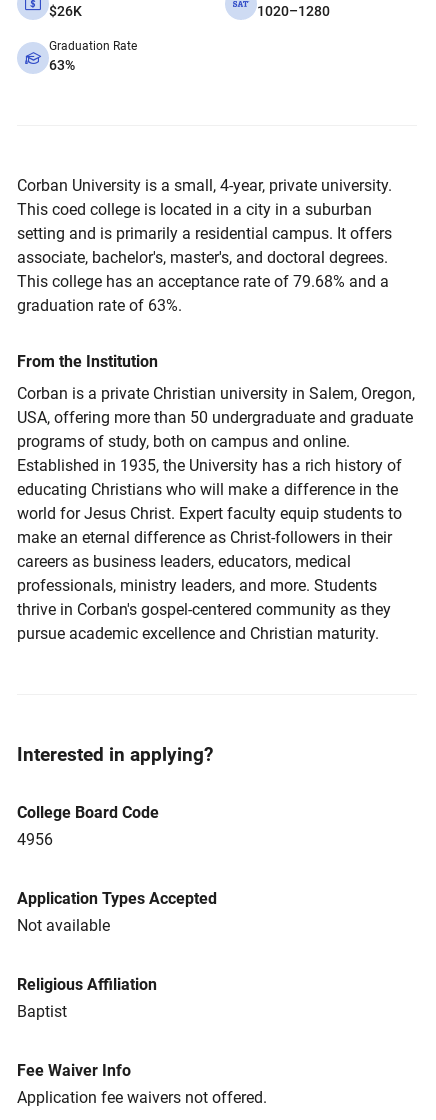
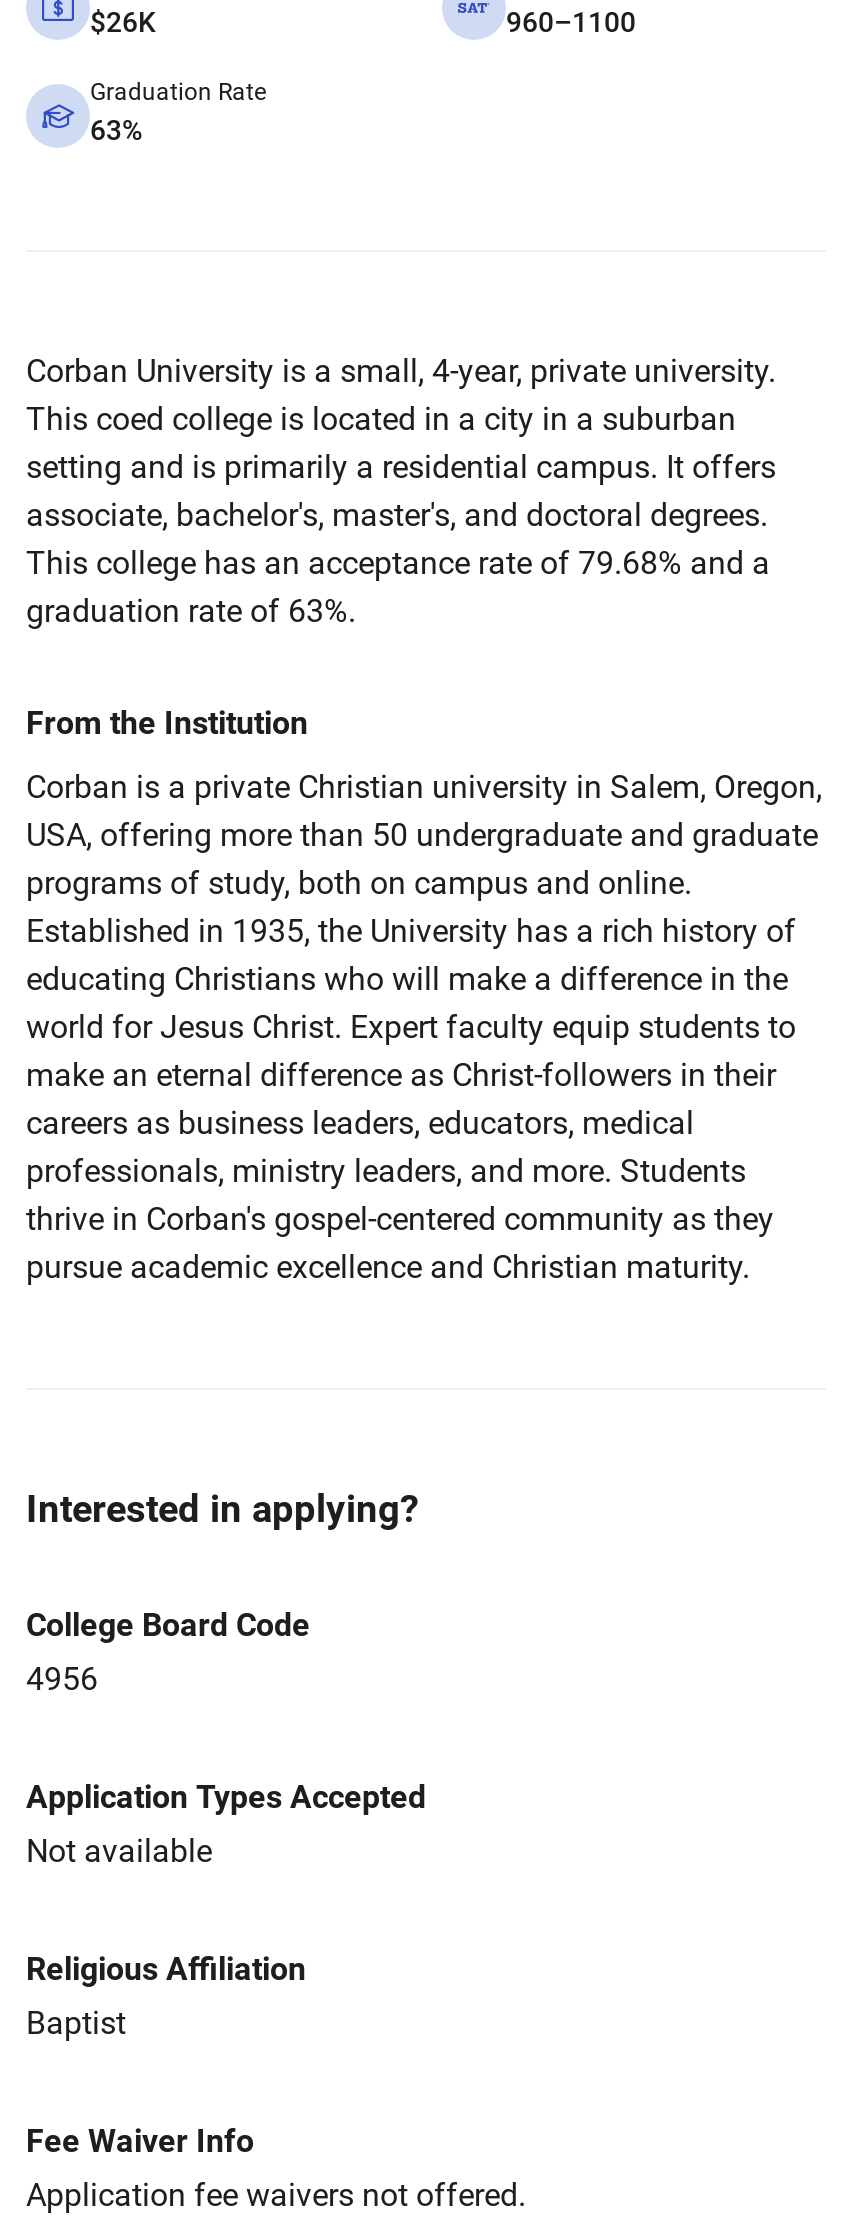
- 1020–1280
+ 960–1100
